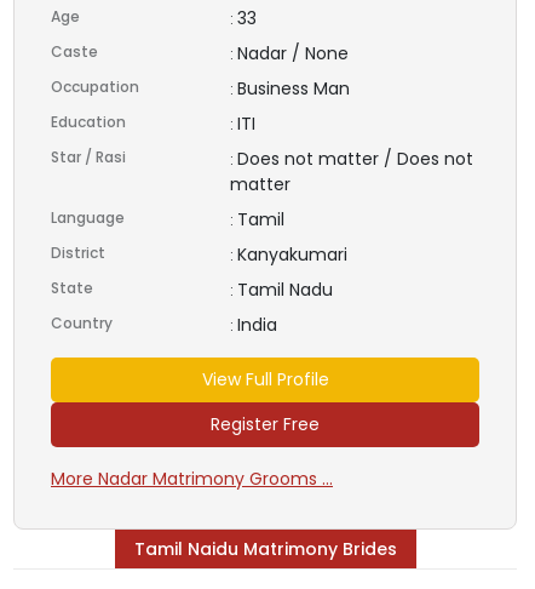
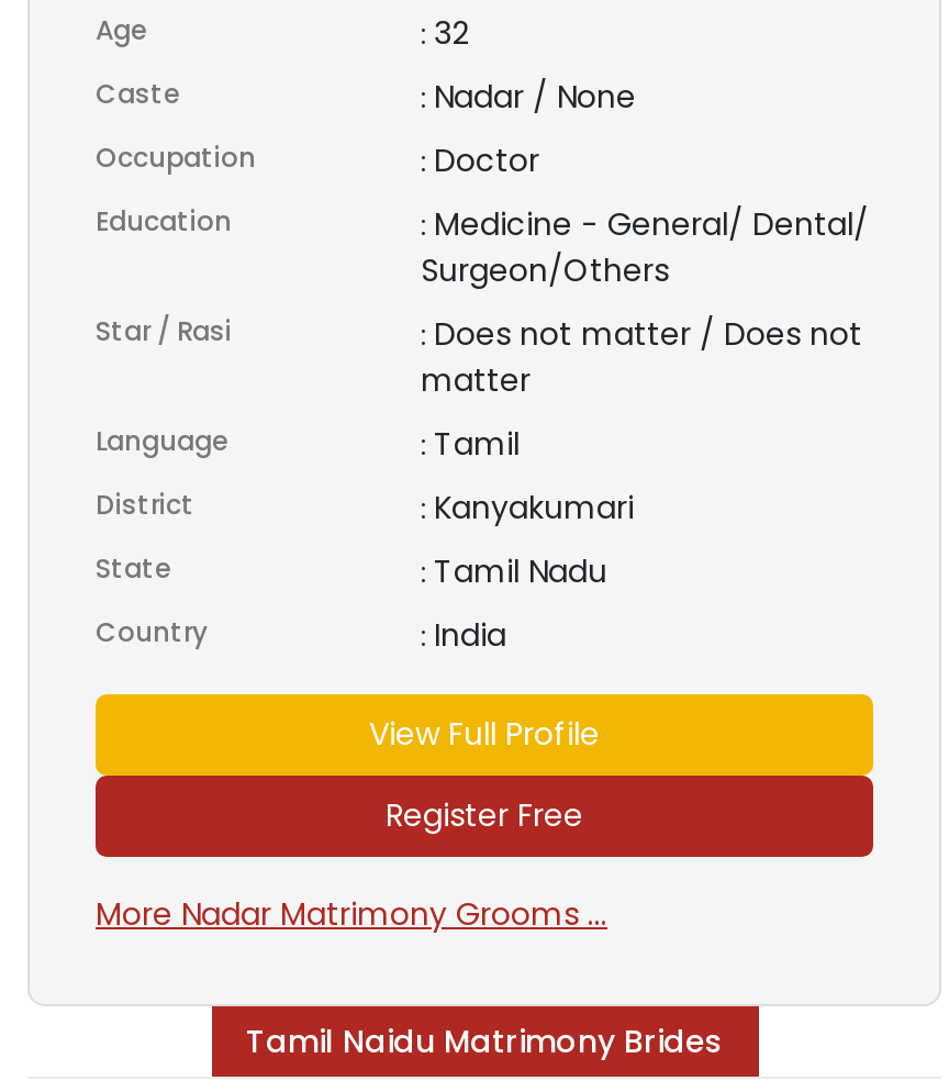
- : 33
+ : 32

- : Business Man
+ : Doctor

- : ITI
+ : Medicine - General/ Dental/
+ Surgeon/Others
